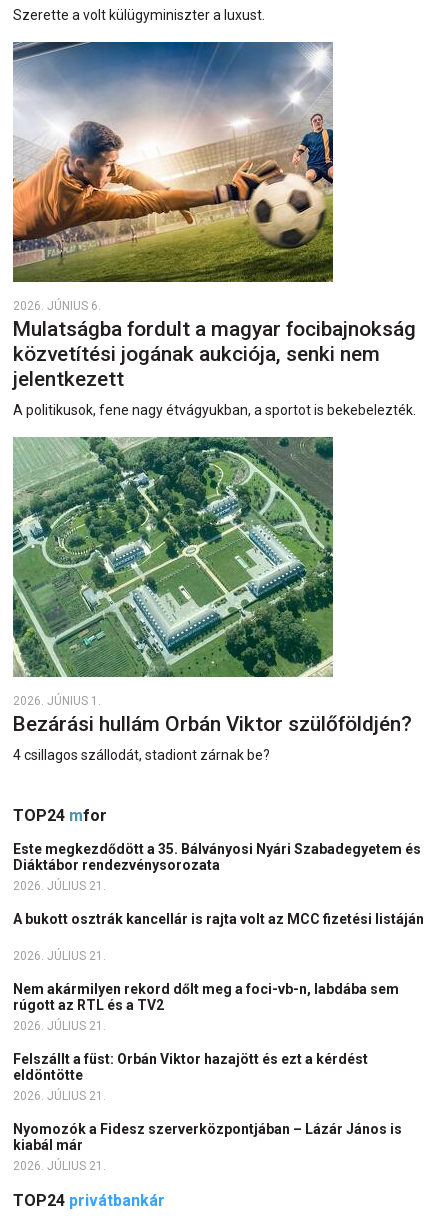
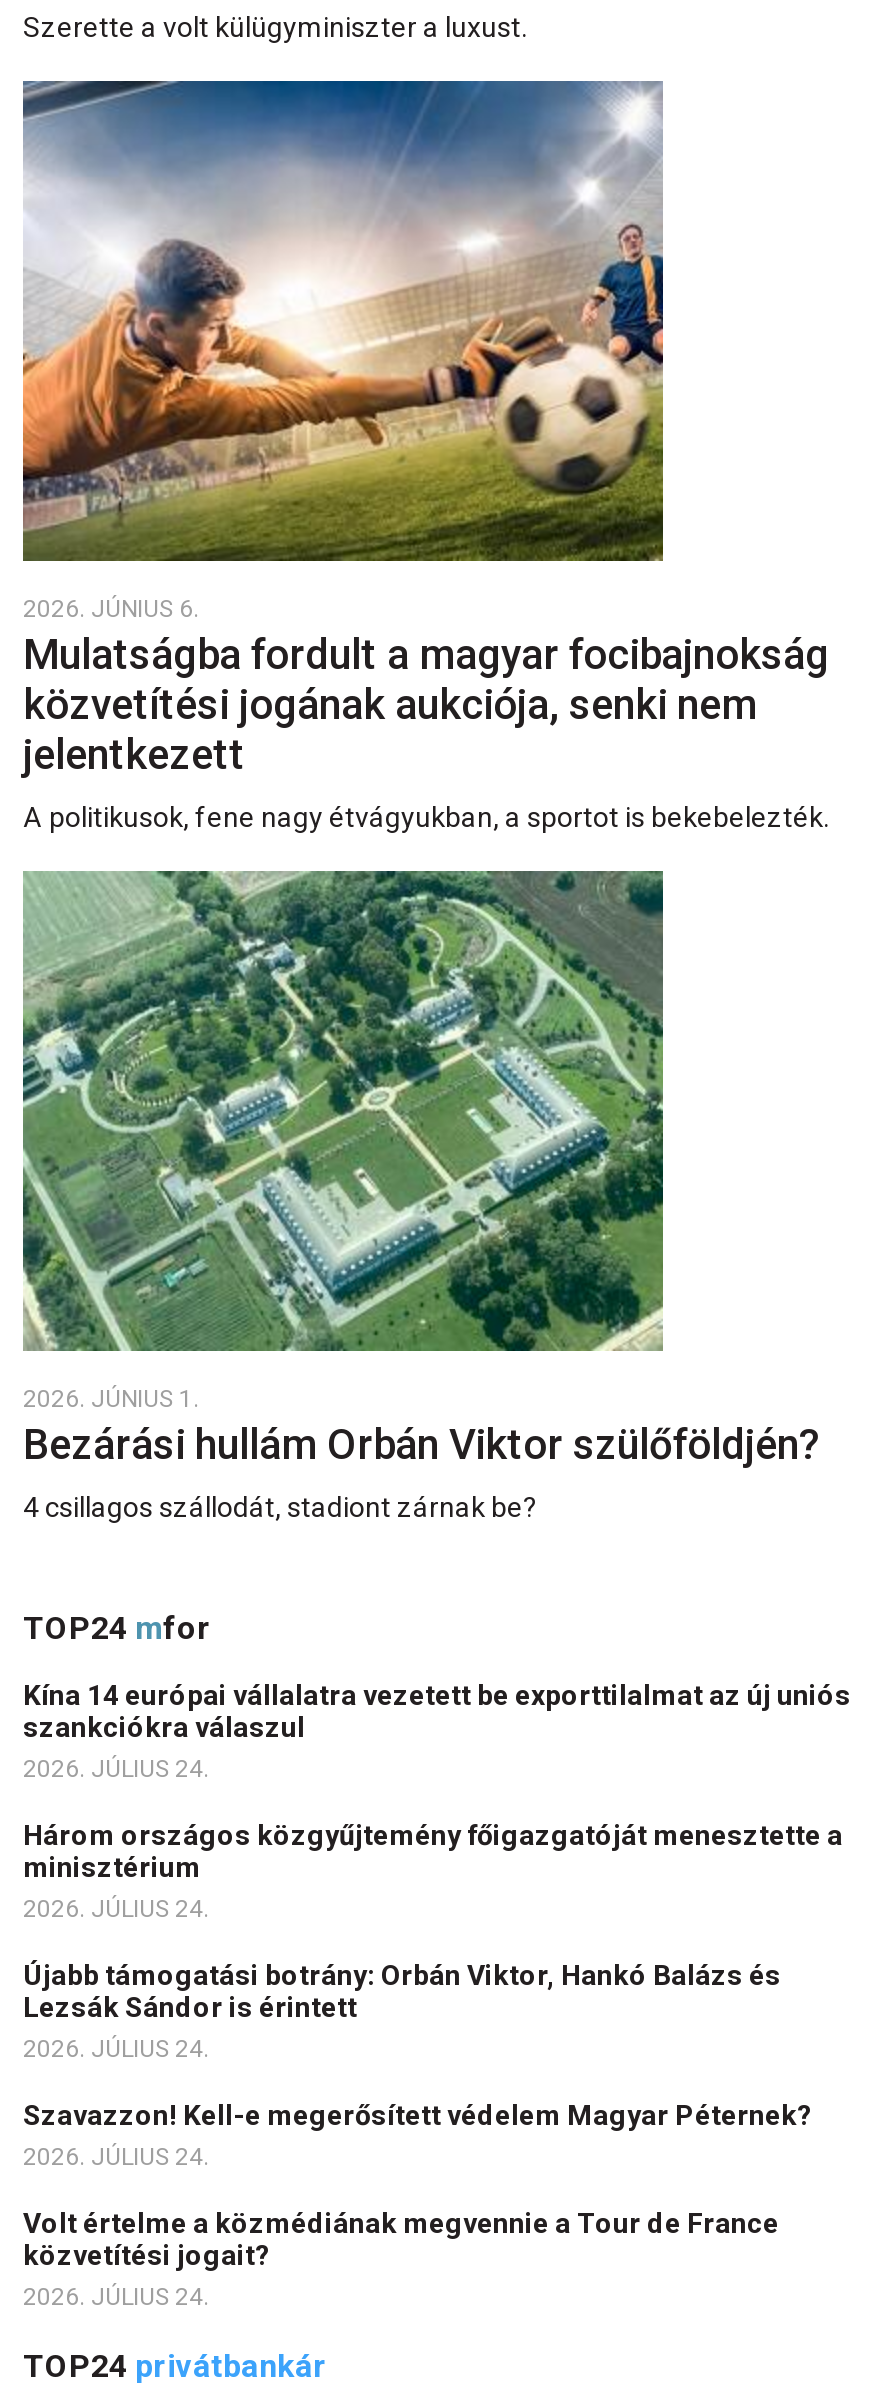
- Este megkezdődött a 35. Bálványosi Nyári Szabadegyetem és
- Diáktábor rendezvénysorozata
- 2026. JÚLIUS 21.
- A bukott osztrák kancellár is rajta volt az MCC fizetési listáján
- 2026. JÚLIUS 21.
- Nem akármilyen rekord dőlt meg a foci-vb-n, labdába sem
- rúgott az RTL és a TV2
- 2026. JÚLIUS 21.
- Felszállt a füst: Orbán Viktor hazajött és ezt a kérdést
- eldöntötte
- 2026. JÚLIUS 21.
- Nyomozók a Fidesz szerverközpontjában – Lázár János is
- kiabál már
- 2026. JÚLIUS 21.
+ Kína 14 európai vállalatra vezetett be exporttilalmat az új uniós
+ szankciókra válaszul
+ 2026. JÚLIUS 24.
+ Három országos közgyűjtemény főigazgatóját menesztette a
+ minisztérium
+ 2026. JÚLIUS 24.
+ Újabb támogatási botrány: Orbán Viktor, Hankó Balázs és
+ Lezsák Sándor is érintett
+ 2026. JÚLIUS 24.
+ Szavazzon! Kell-e megerősített védelem Magyar Péternek?
+ 2026. JÚLIUS 24.
+ Volt értelme a közmédiának megvennie a Tour de France
+ közvetítési jogait?
+ 2026. JÚLIUS 24.
